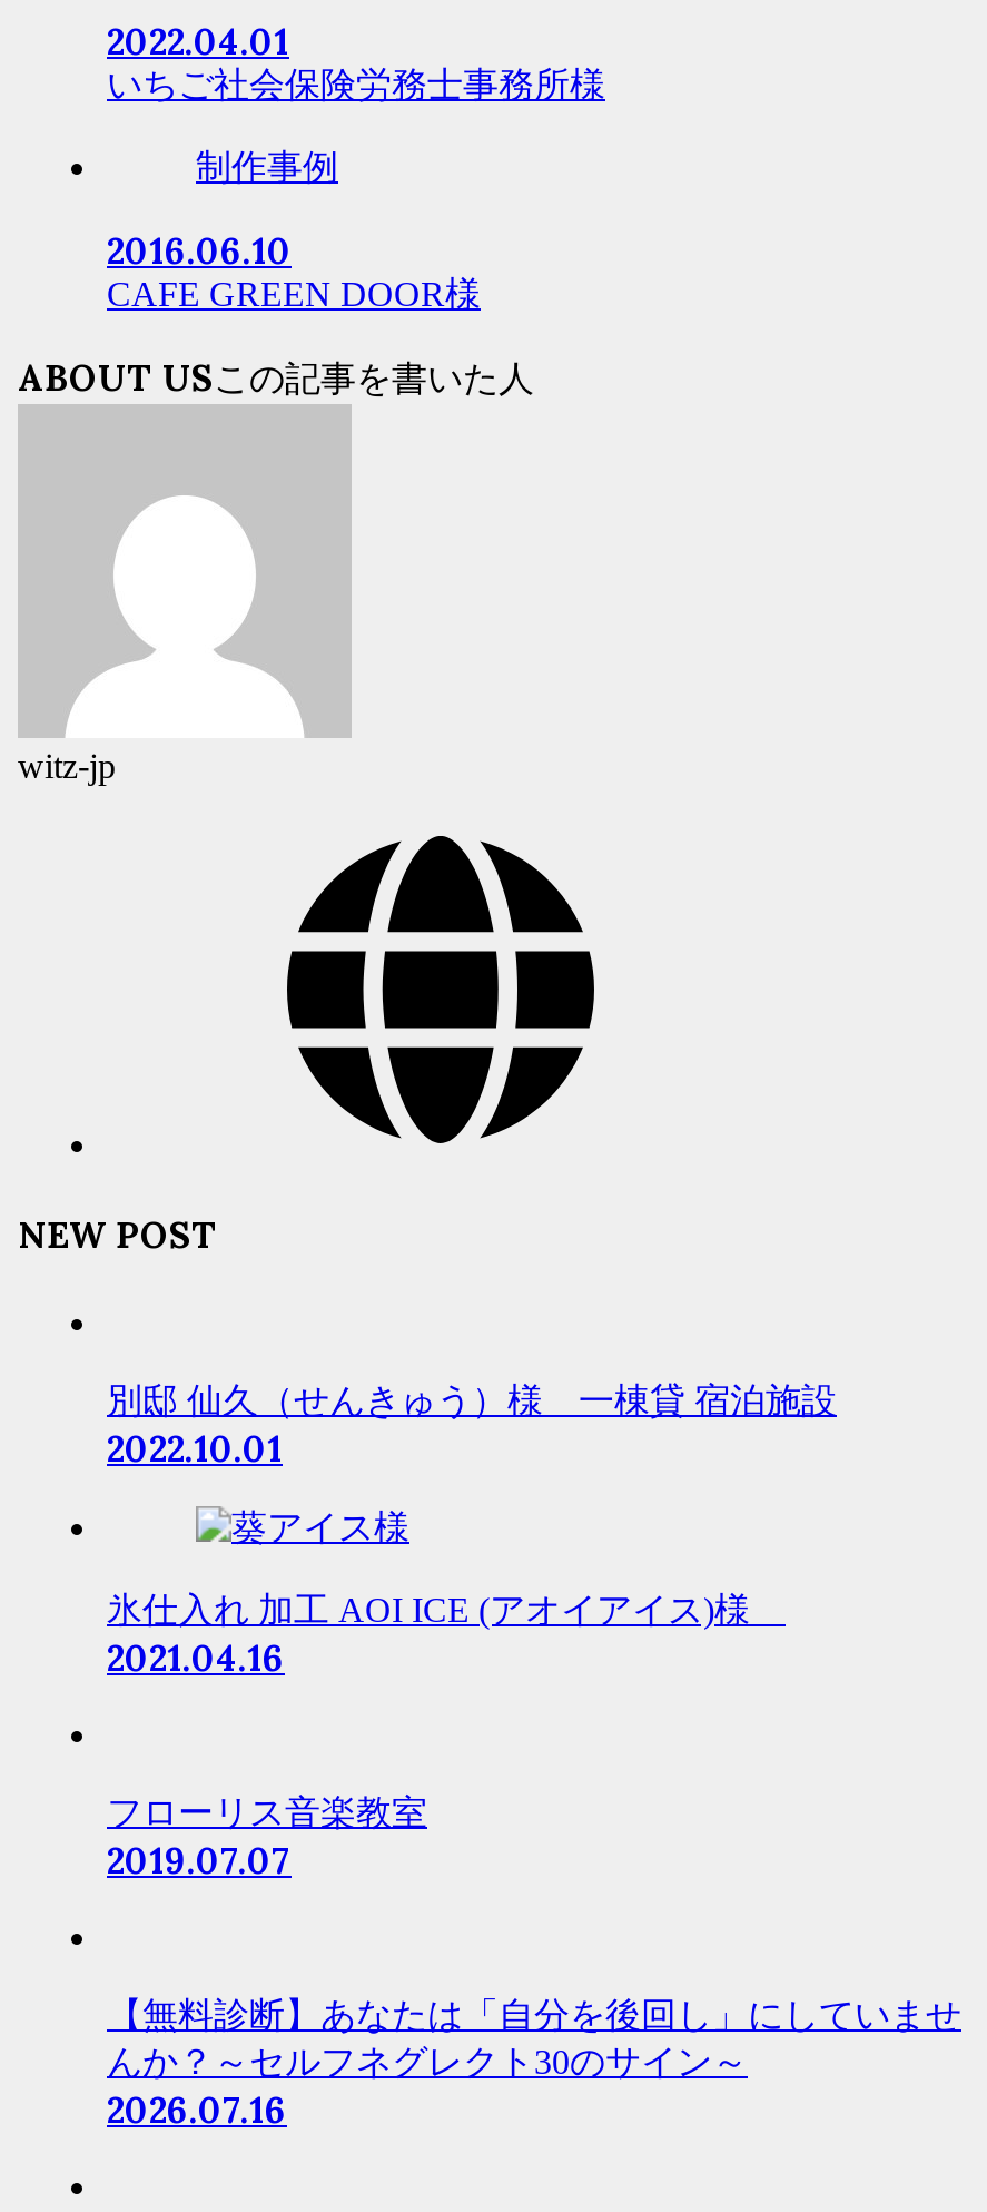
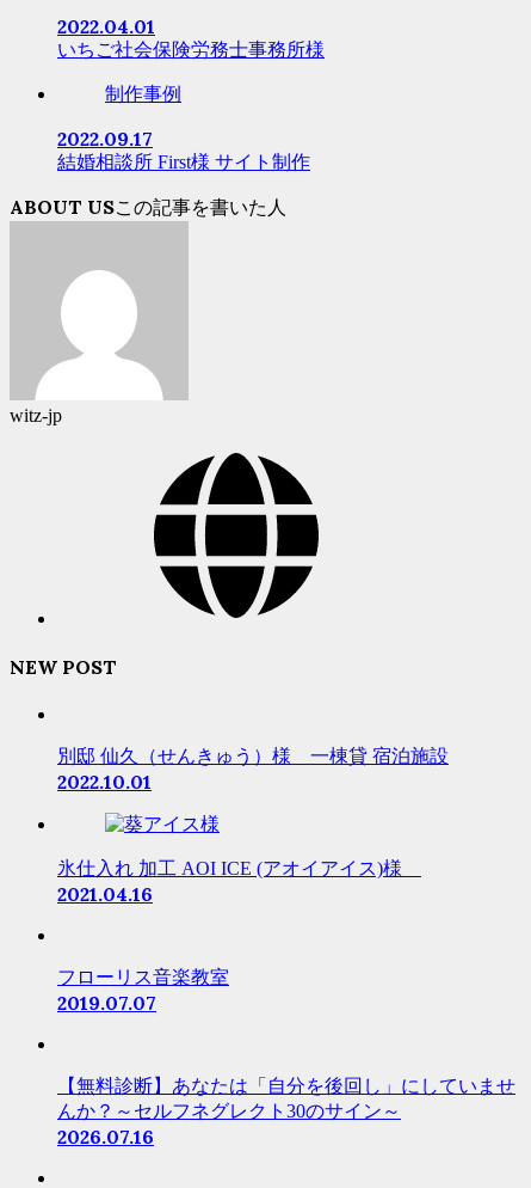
- 2016.06.10
- CAFE GREEN DOOR様
+ 2022.09.17
+ 結婚相談所 First様 サイト制作
